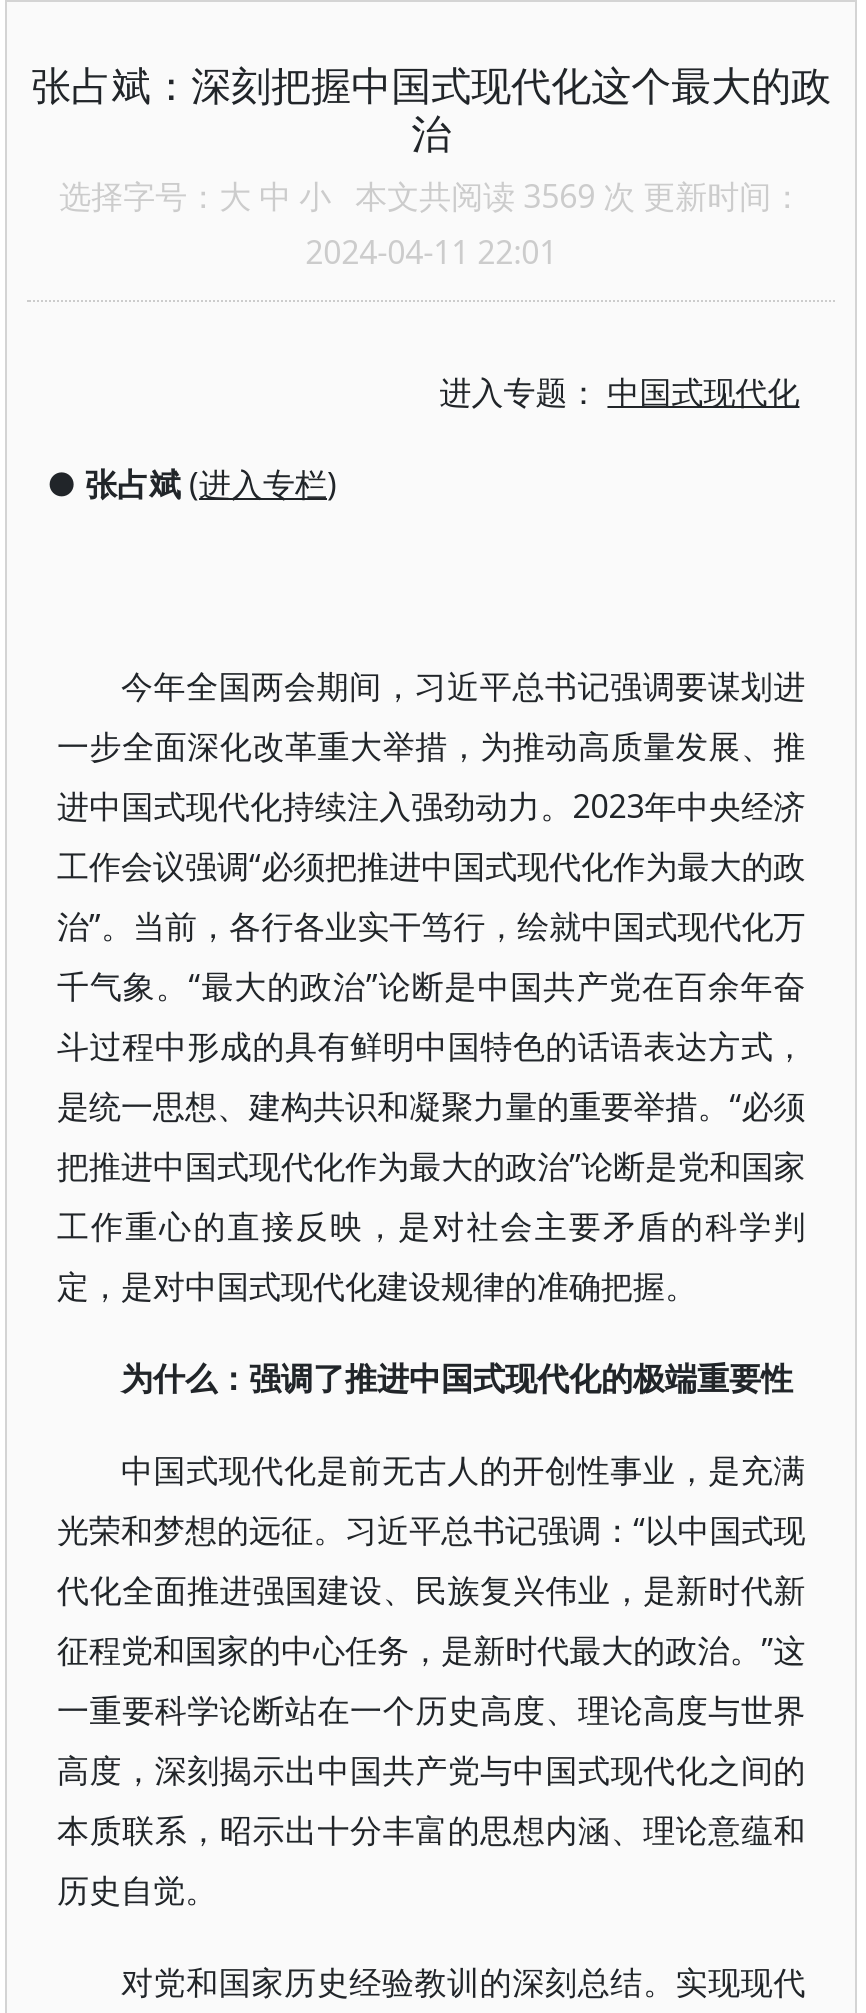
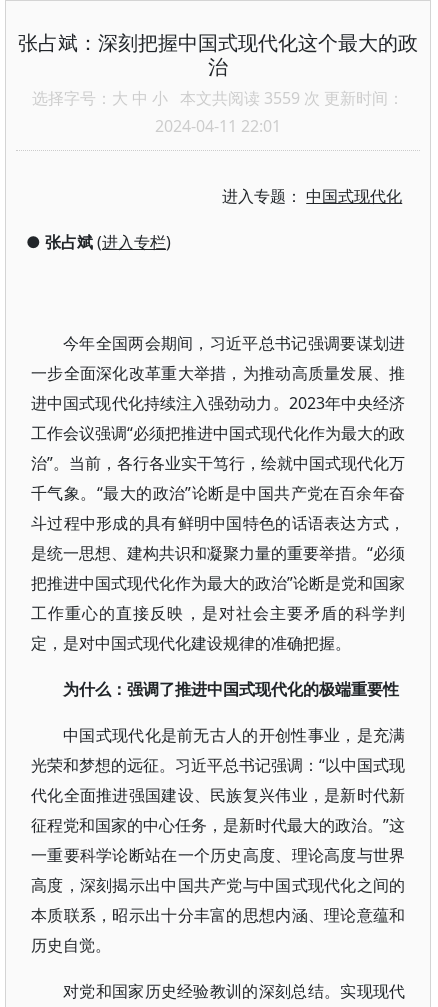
- 选择字号：大 中 小本文共阅读 3569 次 更新时间：
+ 选择字号：大 中 小本文共阅读 3559 次 更新时间：
